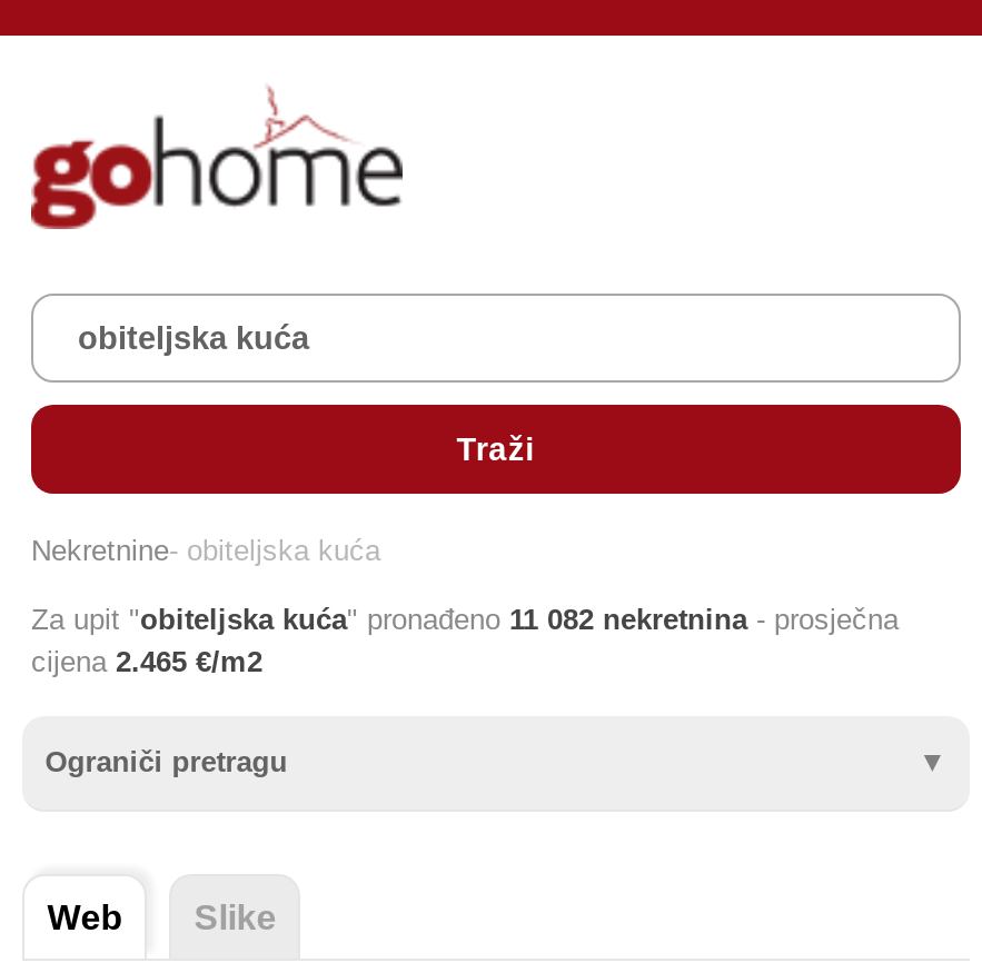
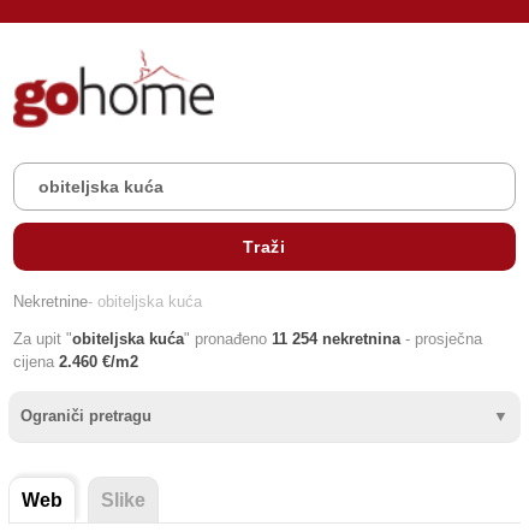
- Za upit "obiteljska kuća" pronađeno 11 082 nekretnina - prosječna
+ Za upit "obiteljska kuća" pronađeno 11 254 nekretnina - prosječna

- cijena 2.465 €/m2
+ cijena 2.460 €/m2
